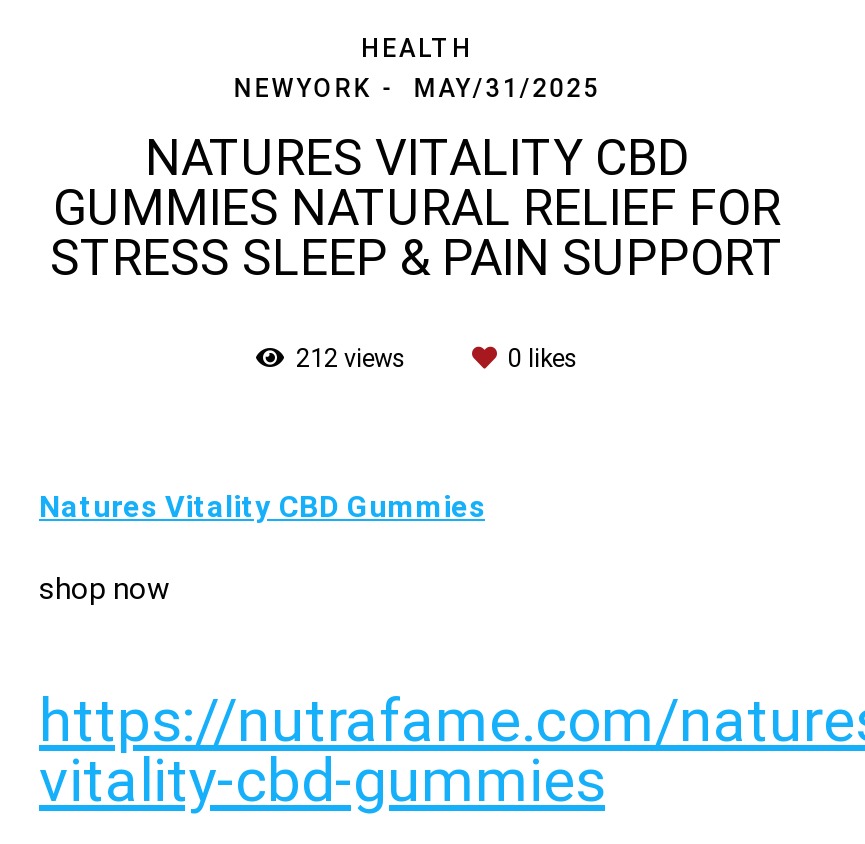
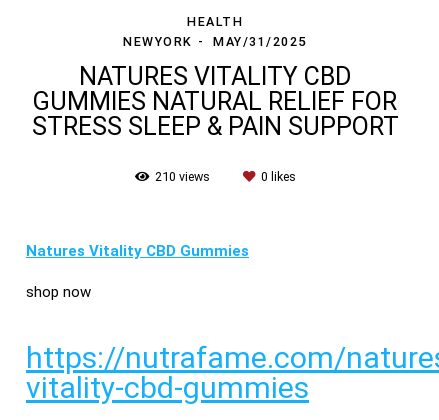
- 212 views
+ 210 views
